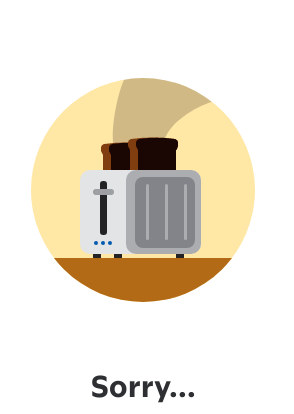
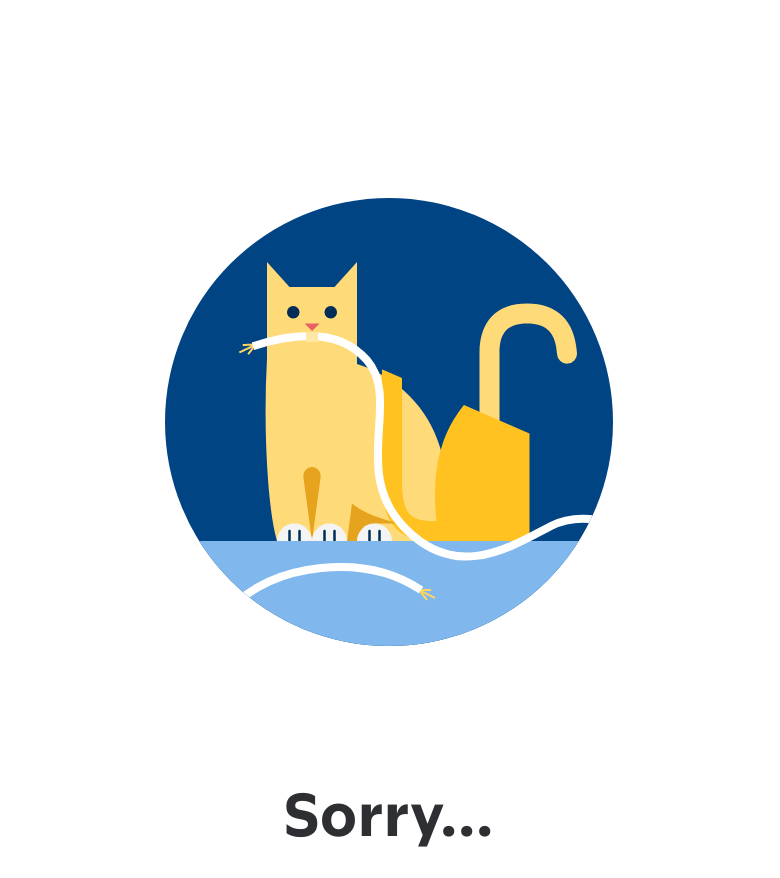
- [image]
+ [image]
